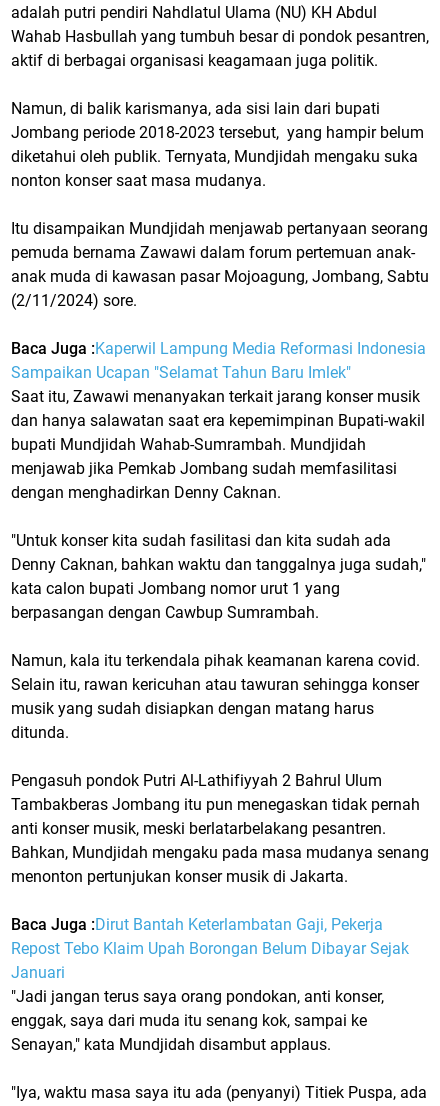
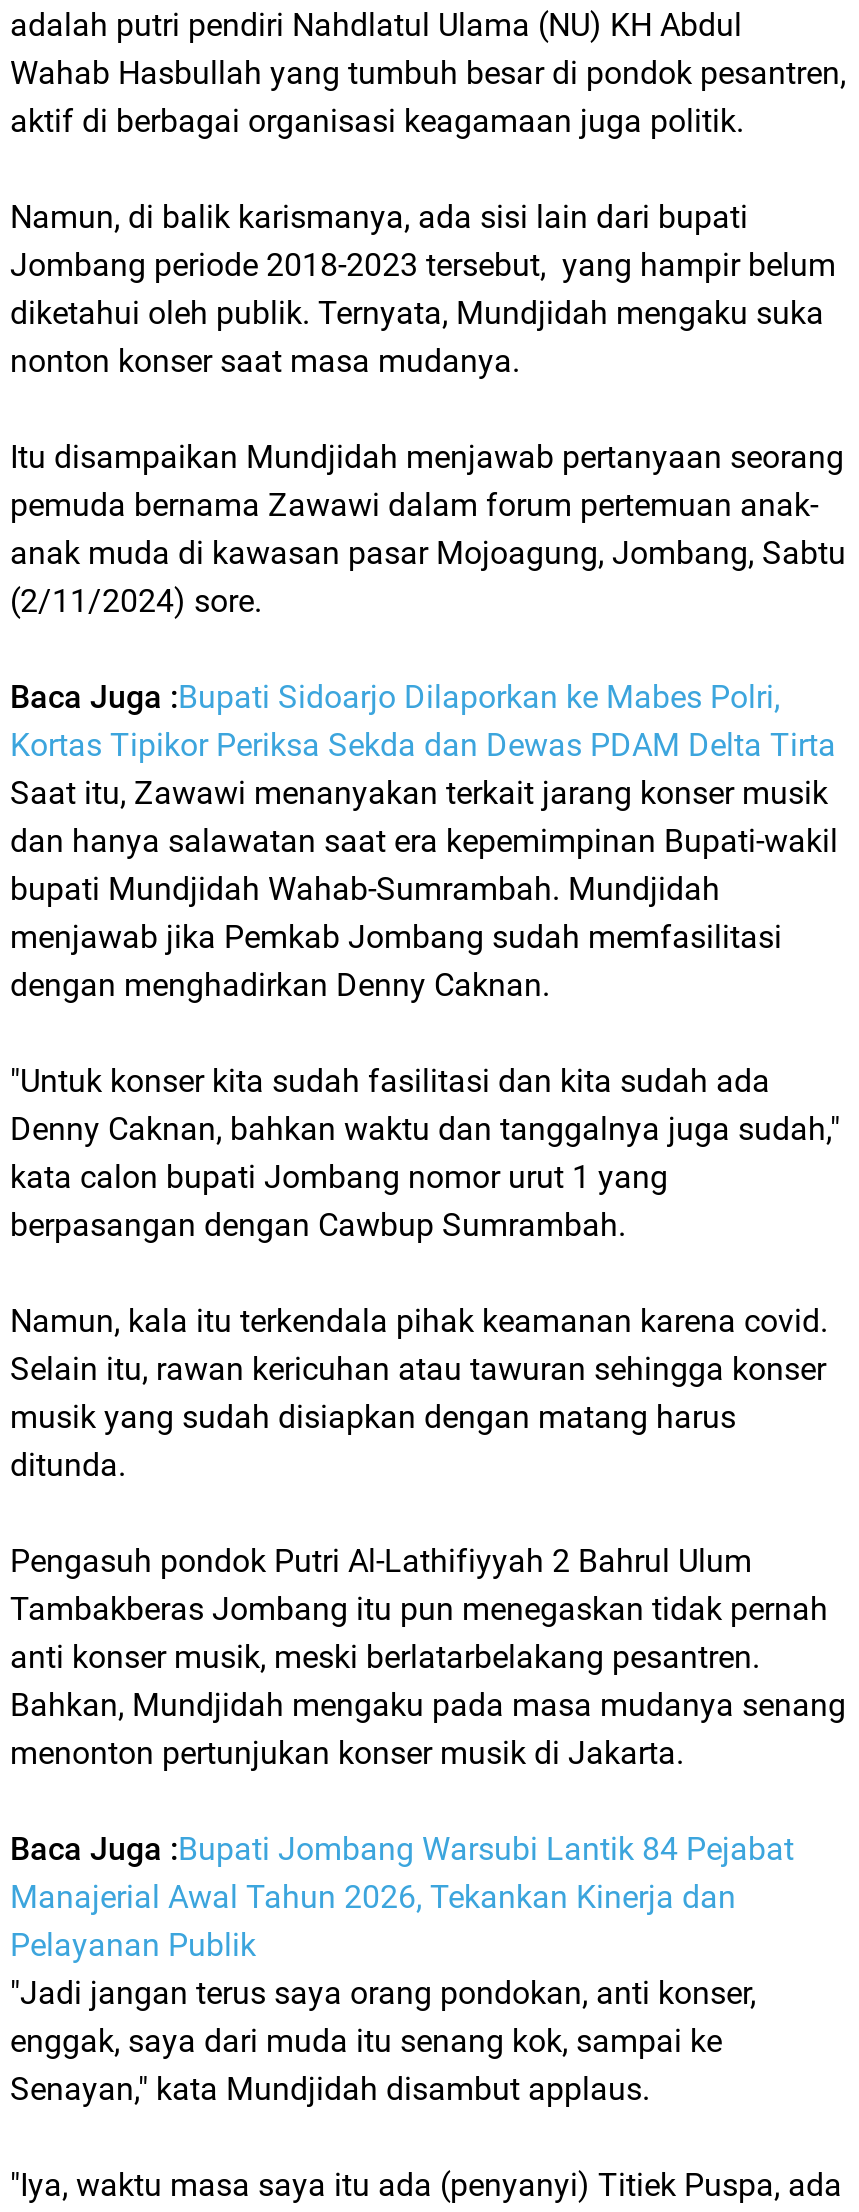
- Baca Juga : Kaperwil Lampung Media Reformasi Indonesia
- Sampaikan Ucapan "Selamat Tahun Baru Imlek"
+ Baca Juga : Bupati Sidoarjo Dilaporkan ke Mabes Polri,
+ Kortas Tipikor Periksa Sekda dan Dewas PDAM Delta Tirta

- Baca Juga : Dirut Bantah Keterlambatan Gaji, Pekerja
- Repost Tebo Klaim Upah Borongan Belum Dibayar Sejak
- Januari
+ Baca Juga : Bupati Jombang Warsubi Lantik 84 Pejabat
+ Manajerial Awal Tahun 2026, Tekankan Kinerja dan
+ Pelayanan Publik
